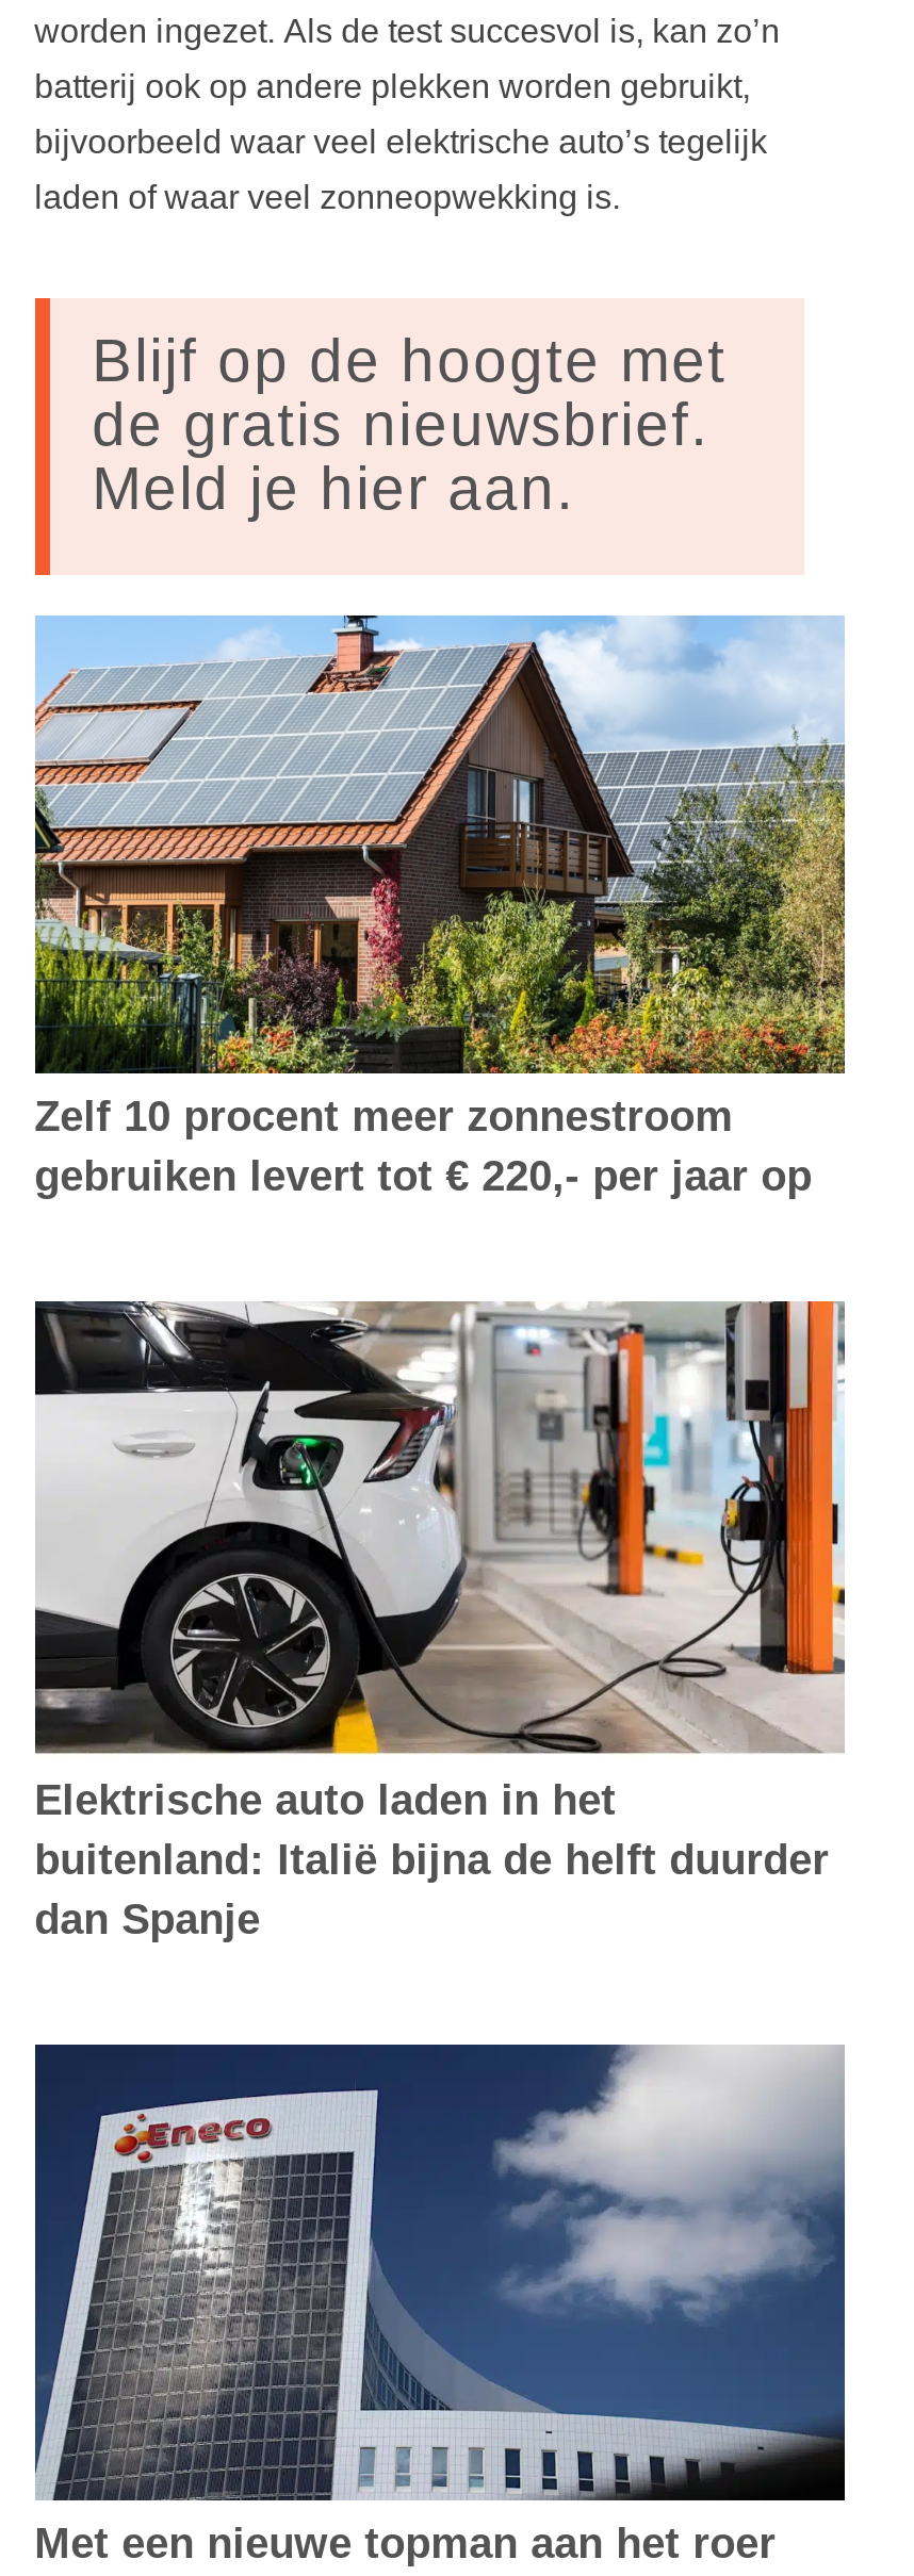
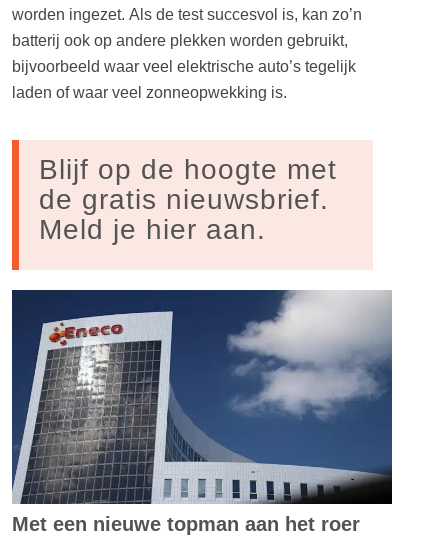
- [image]
- Zelf 10 procent meer zonnestroom
- gebruiken levert tot € 220,- per jaar op

- [image]
- Elektrische auto laden in het
- buitenland: Italië bijna de helft duurder
- dan Spanje
